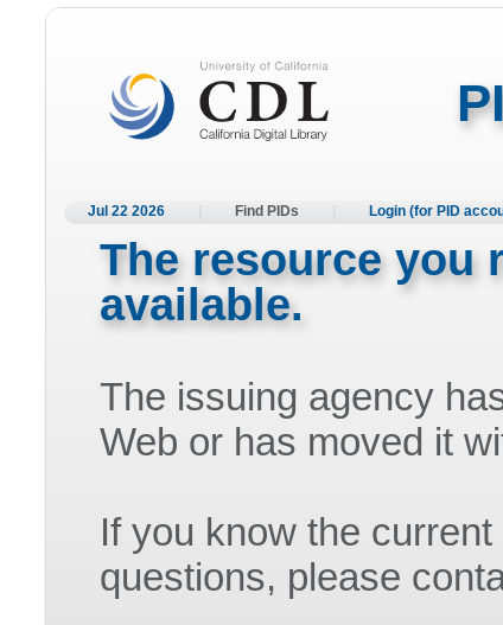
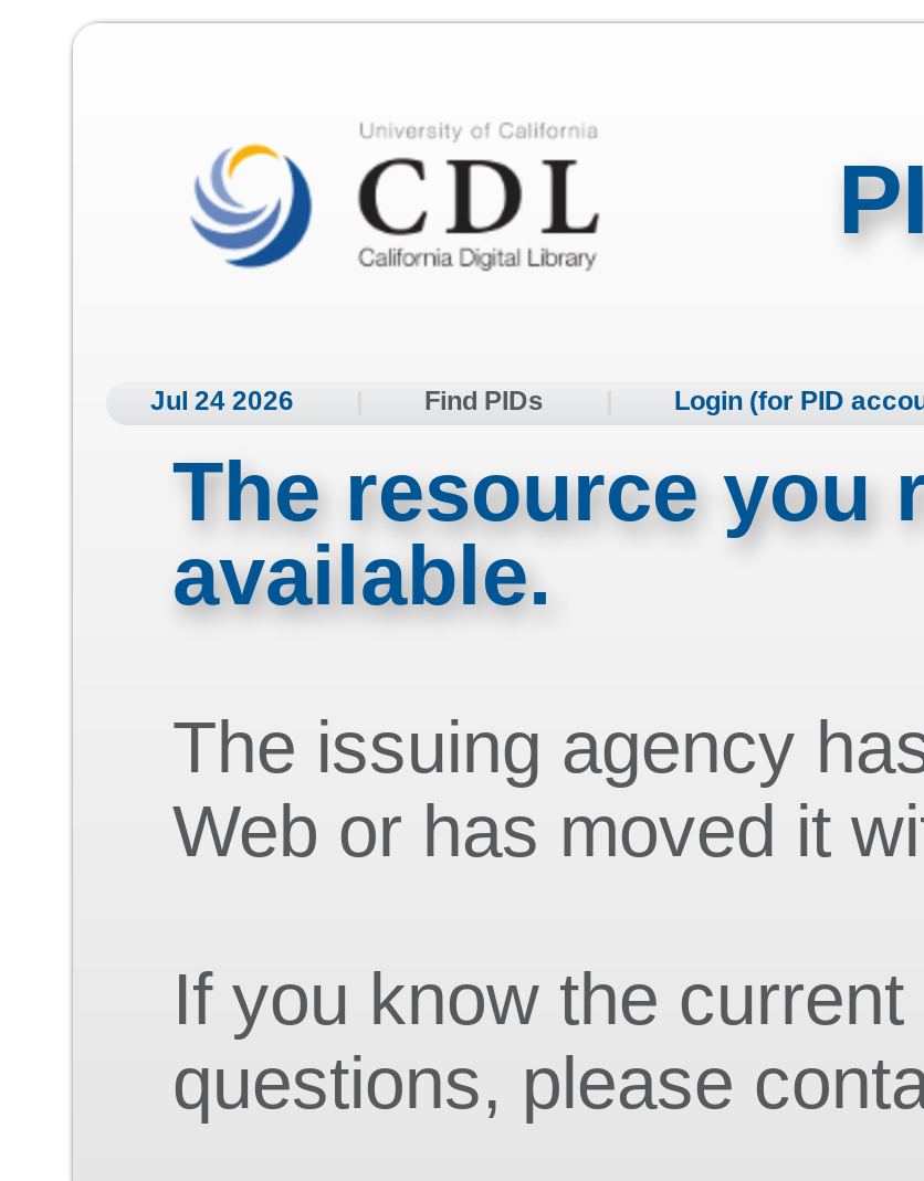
- Jul 22 2026
+ Jul 24 2026
